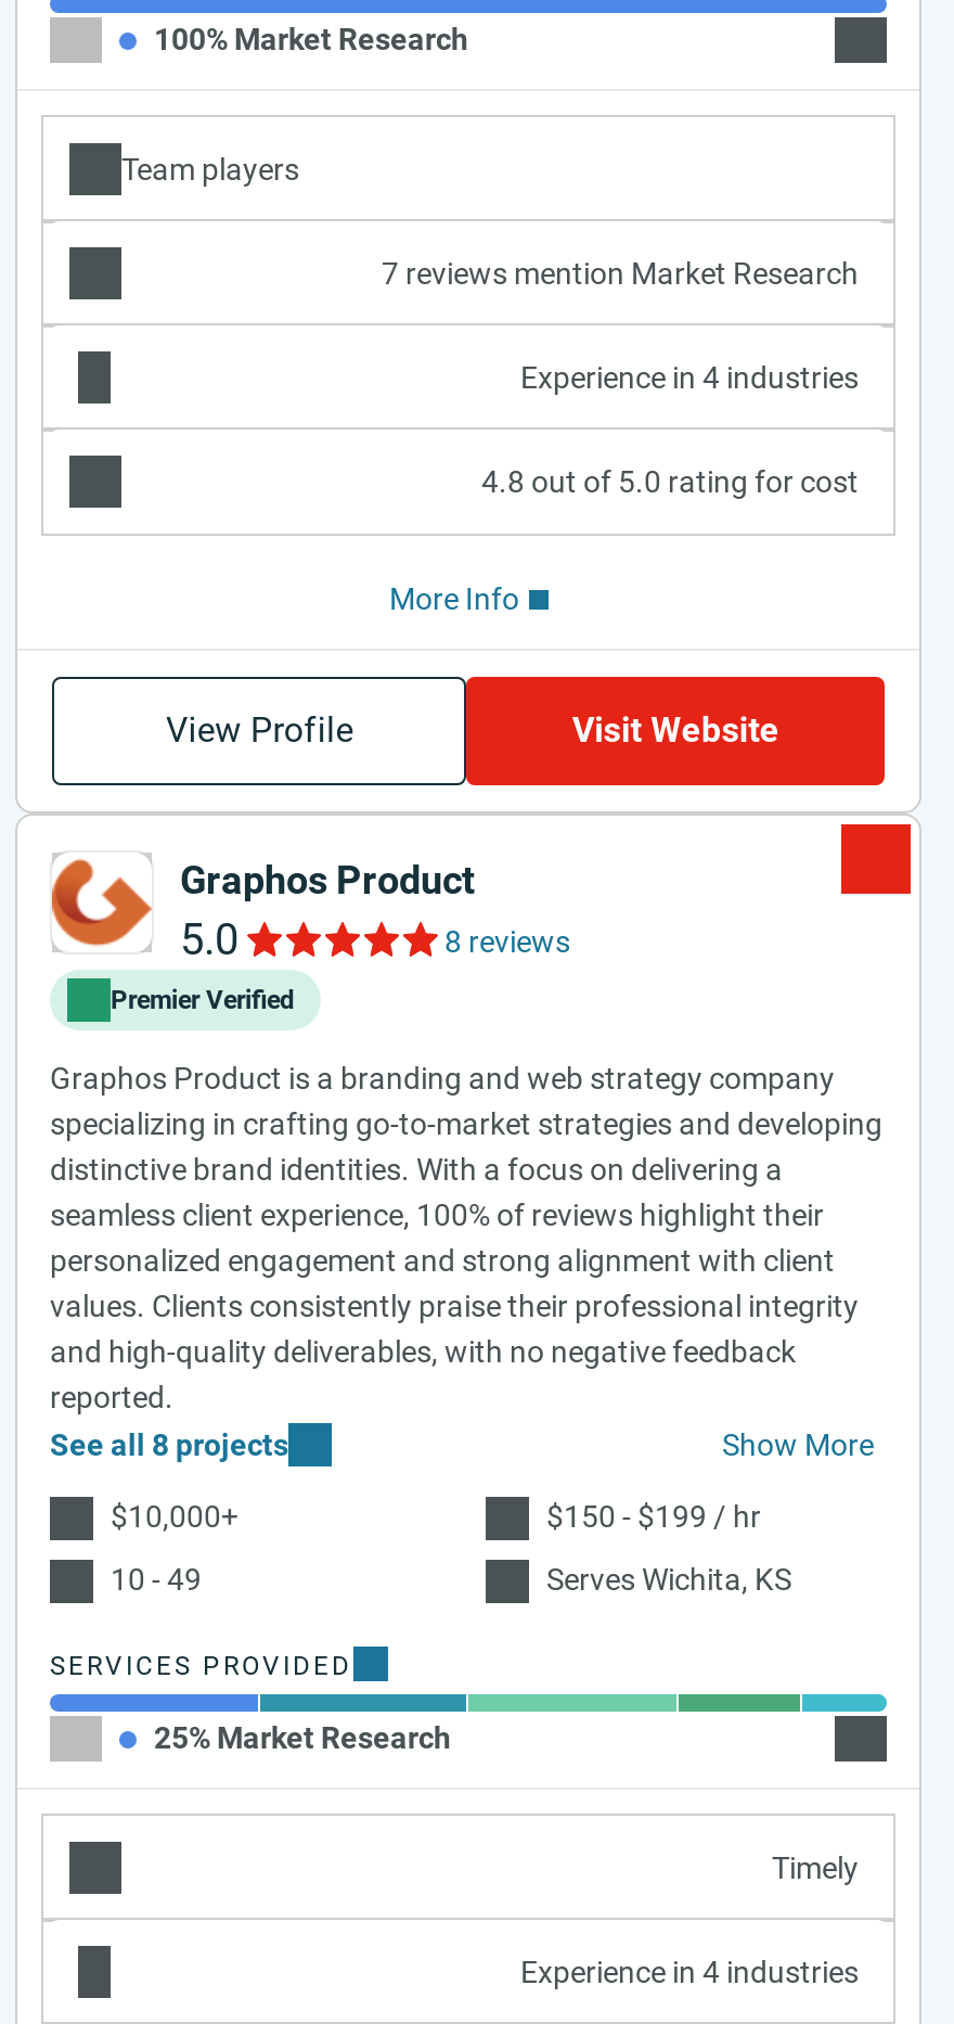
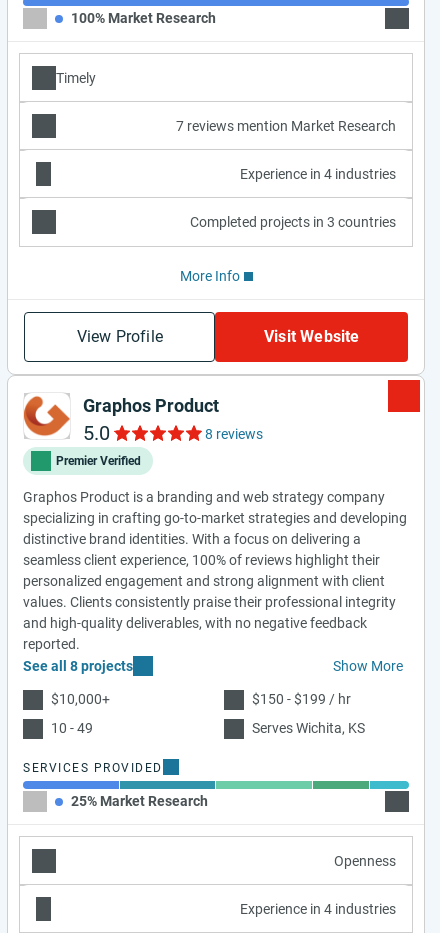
- Team players

- 4.8 out of 5.0 rating for cost
+ Completed projects in 3 countries

+ Openness

moved up: Timely
